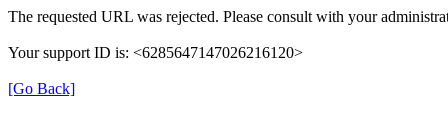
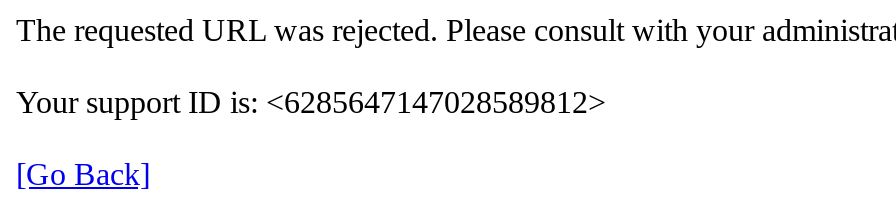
- Your support ID is: <6285647147026216120>
+ Your support ID is: <6285647147028589812>
